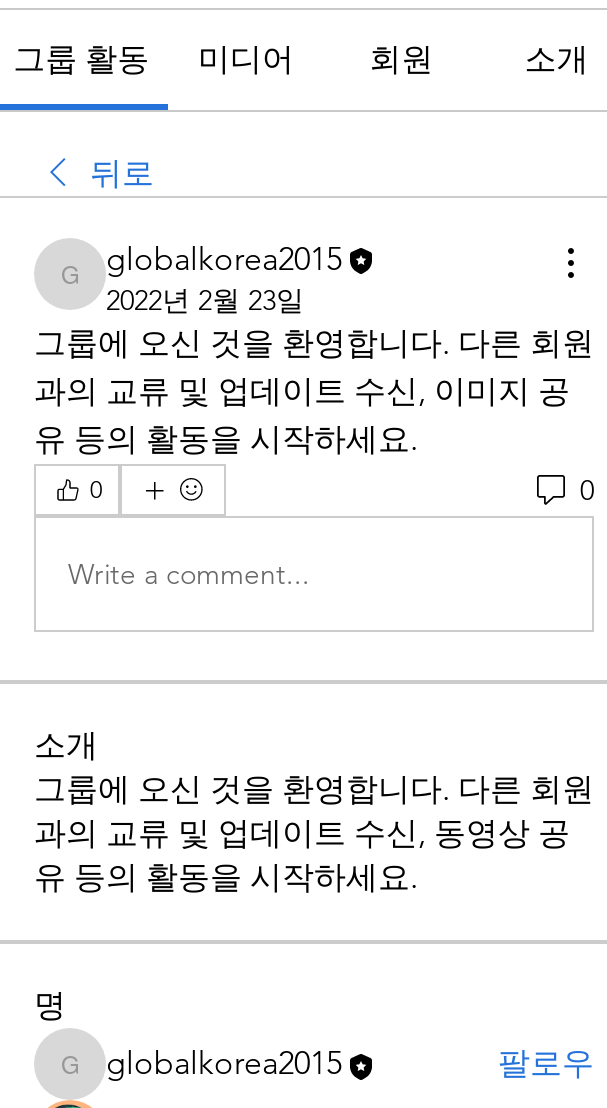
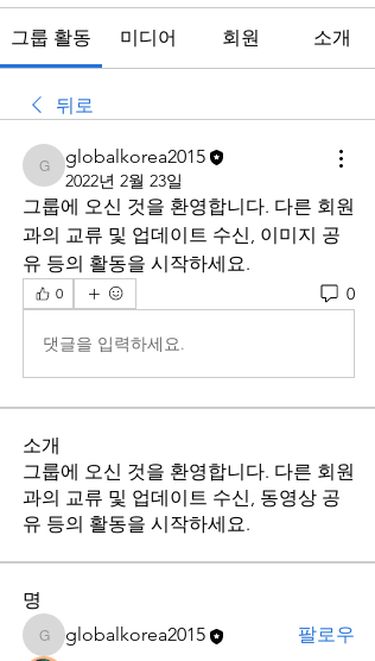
- Write a comment...
+ 댓글을 입력하세요.
